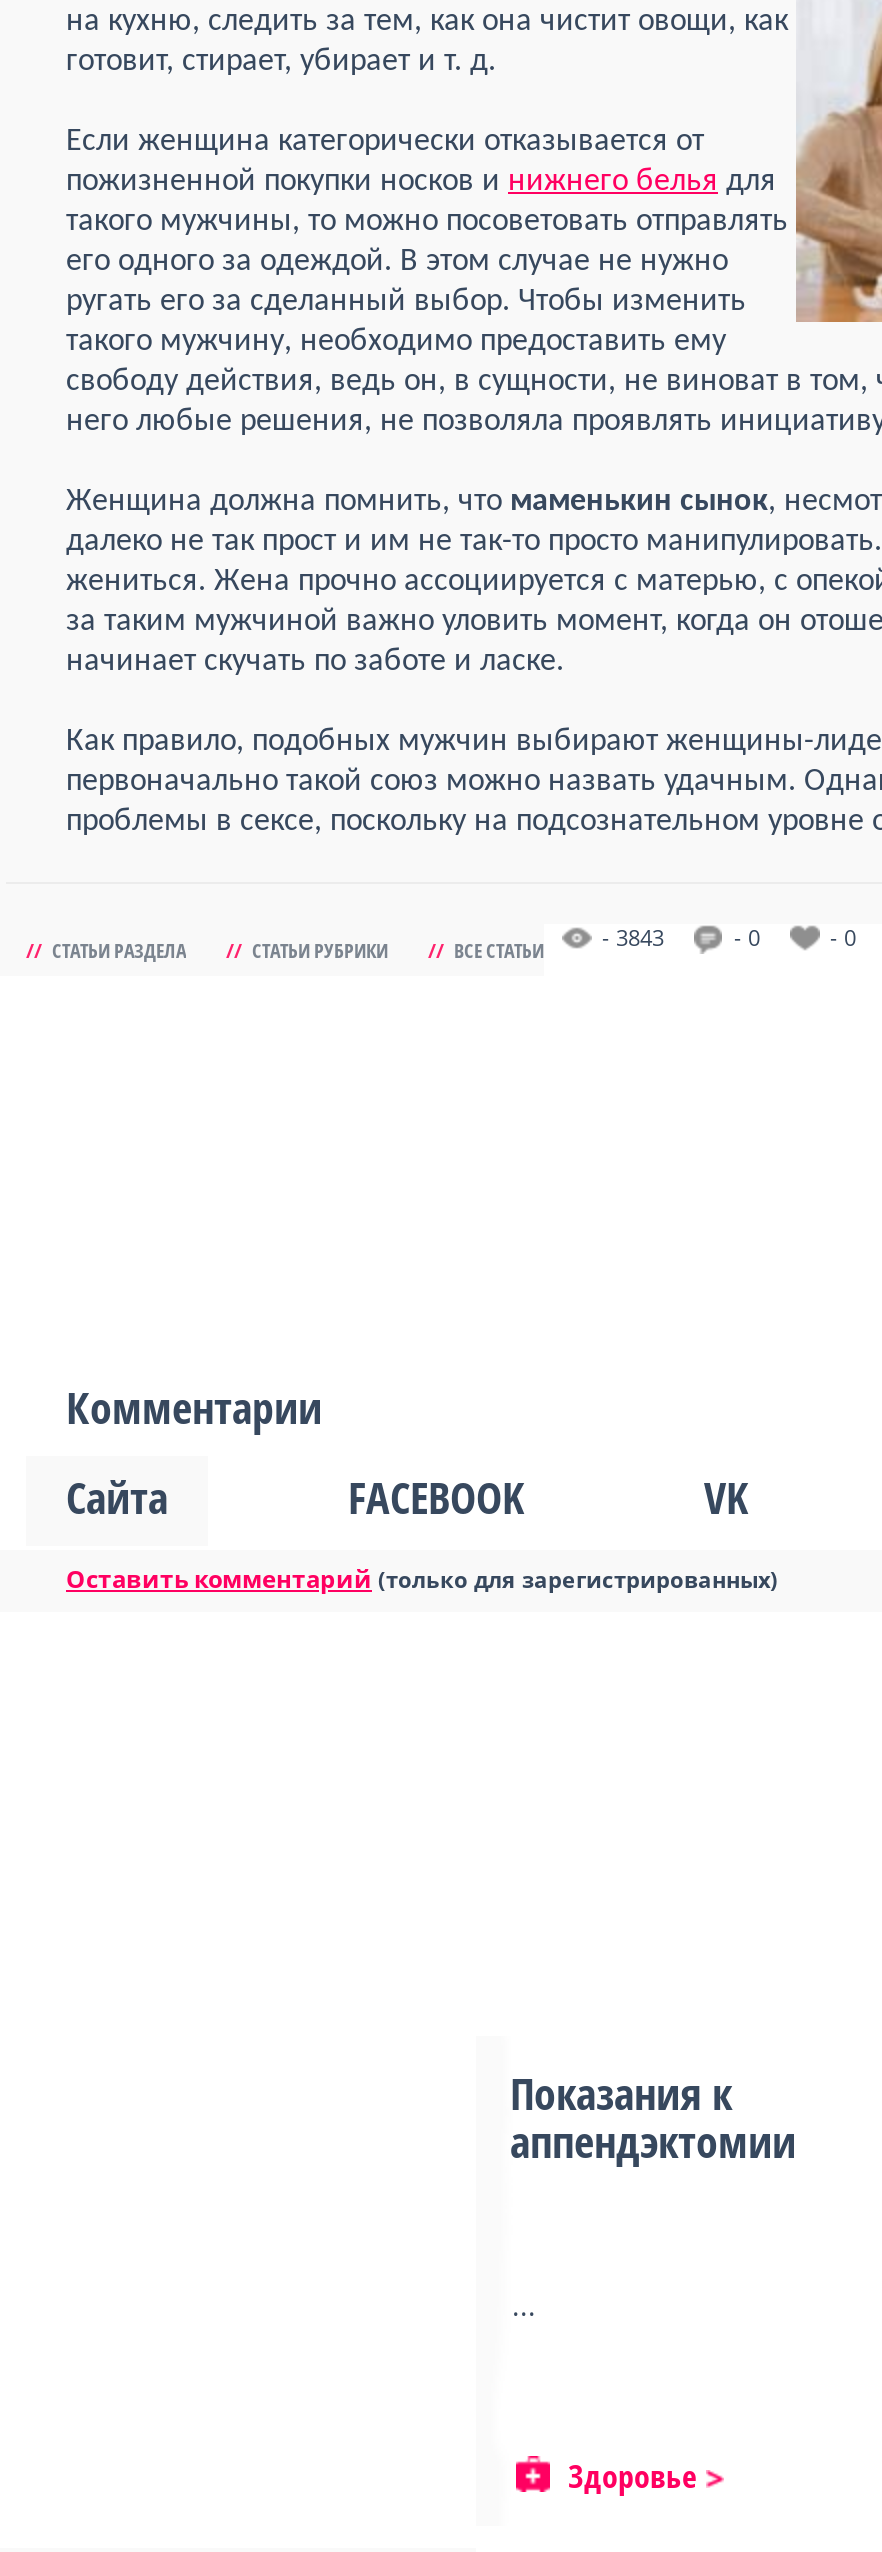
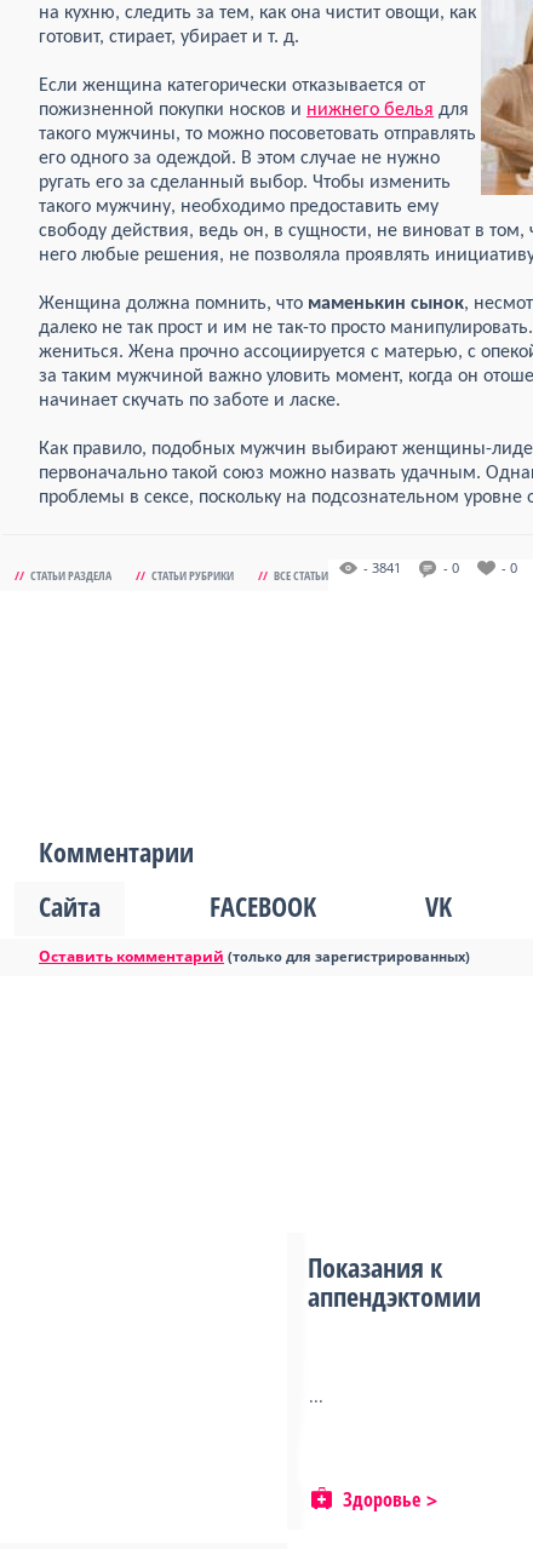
- - 3843
+ - 3841
